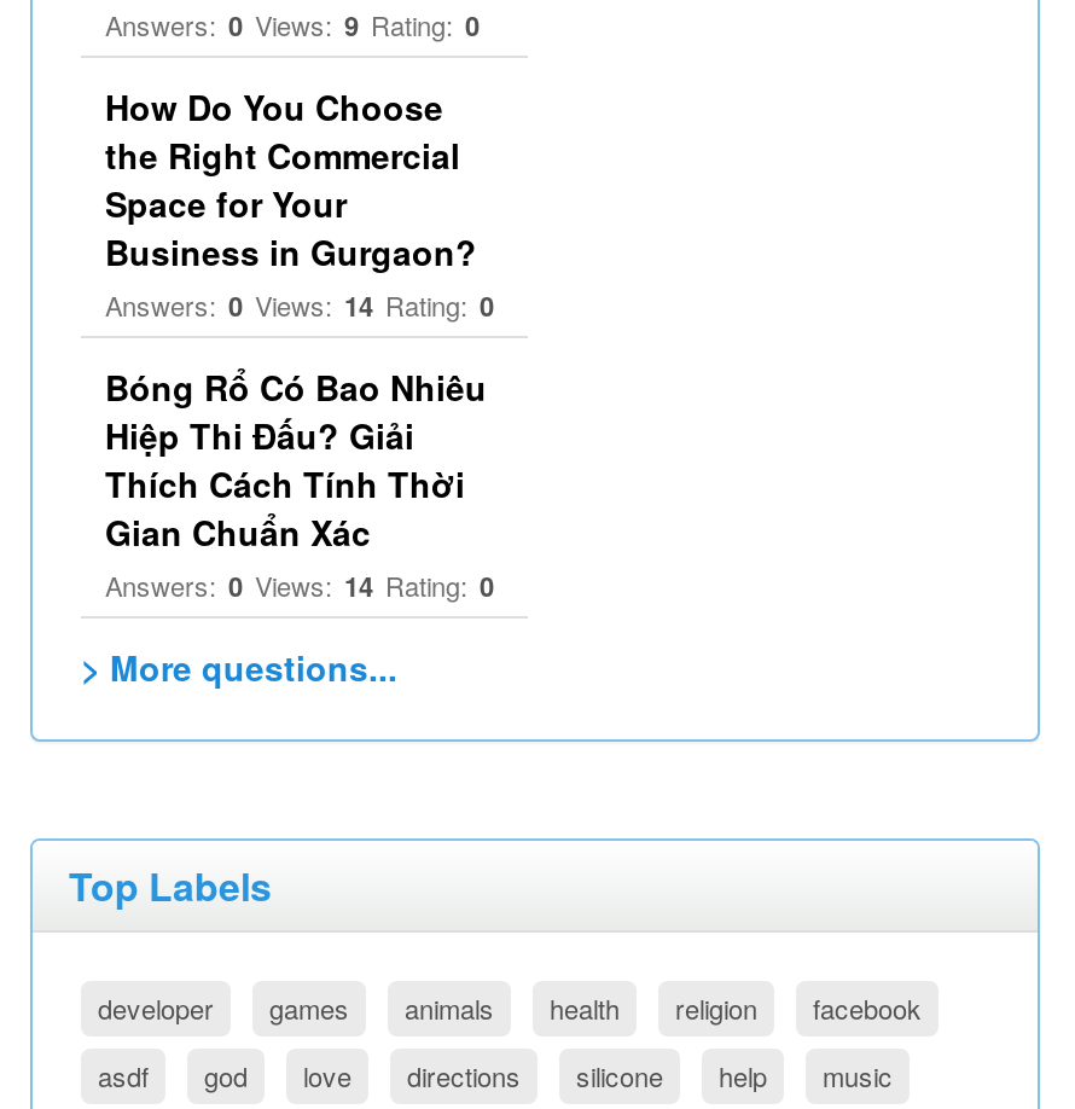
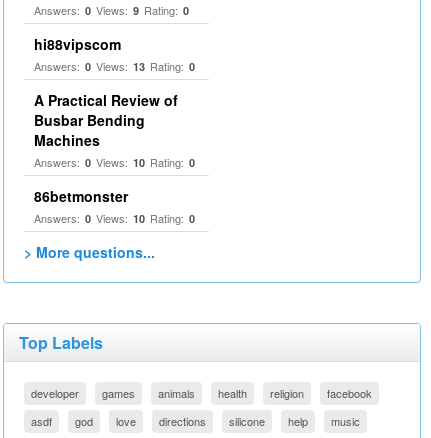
- How Do You Choose
- the Right Commercial
- Space for Your
- Business in Gurgaon?
- Answers: 0 Views: 14 Rating: 0
- Bóng Rổ Có Bao Nhiêu
- Hiệp Thi Đấu? Giải
- Thích Cách Tính Thời
- Gian Chuẩn Xác
- Answers: 0 Views: 14 Rating: 0
+ hi88vipscom
+ Answers: 0 Views: 13 Rating: 0
+ A Practical Review of
+ Busbar Bending
+ Machines
+ Answers: 0 Views: 10 Rating: 0
+ 86betmonster
+ Answers: 0 Views: 10 Rating: 0
